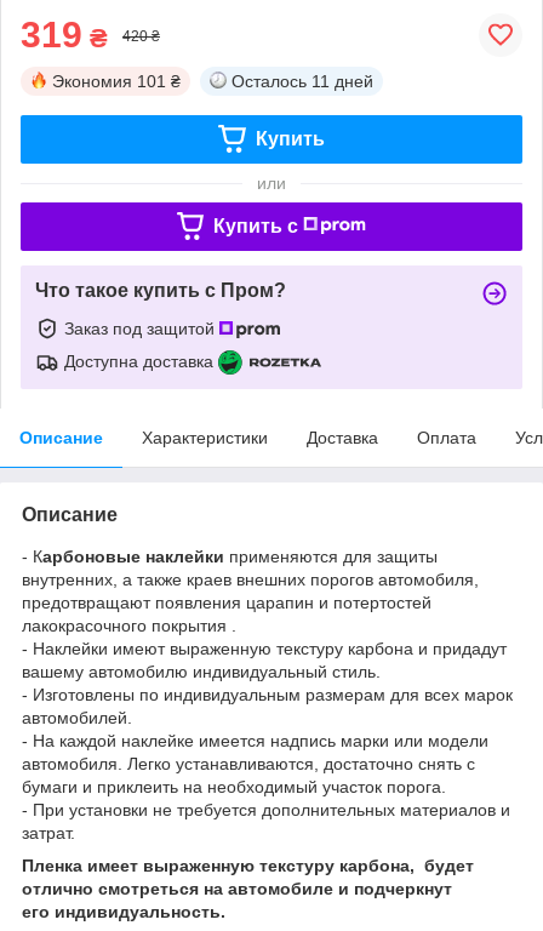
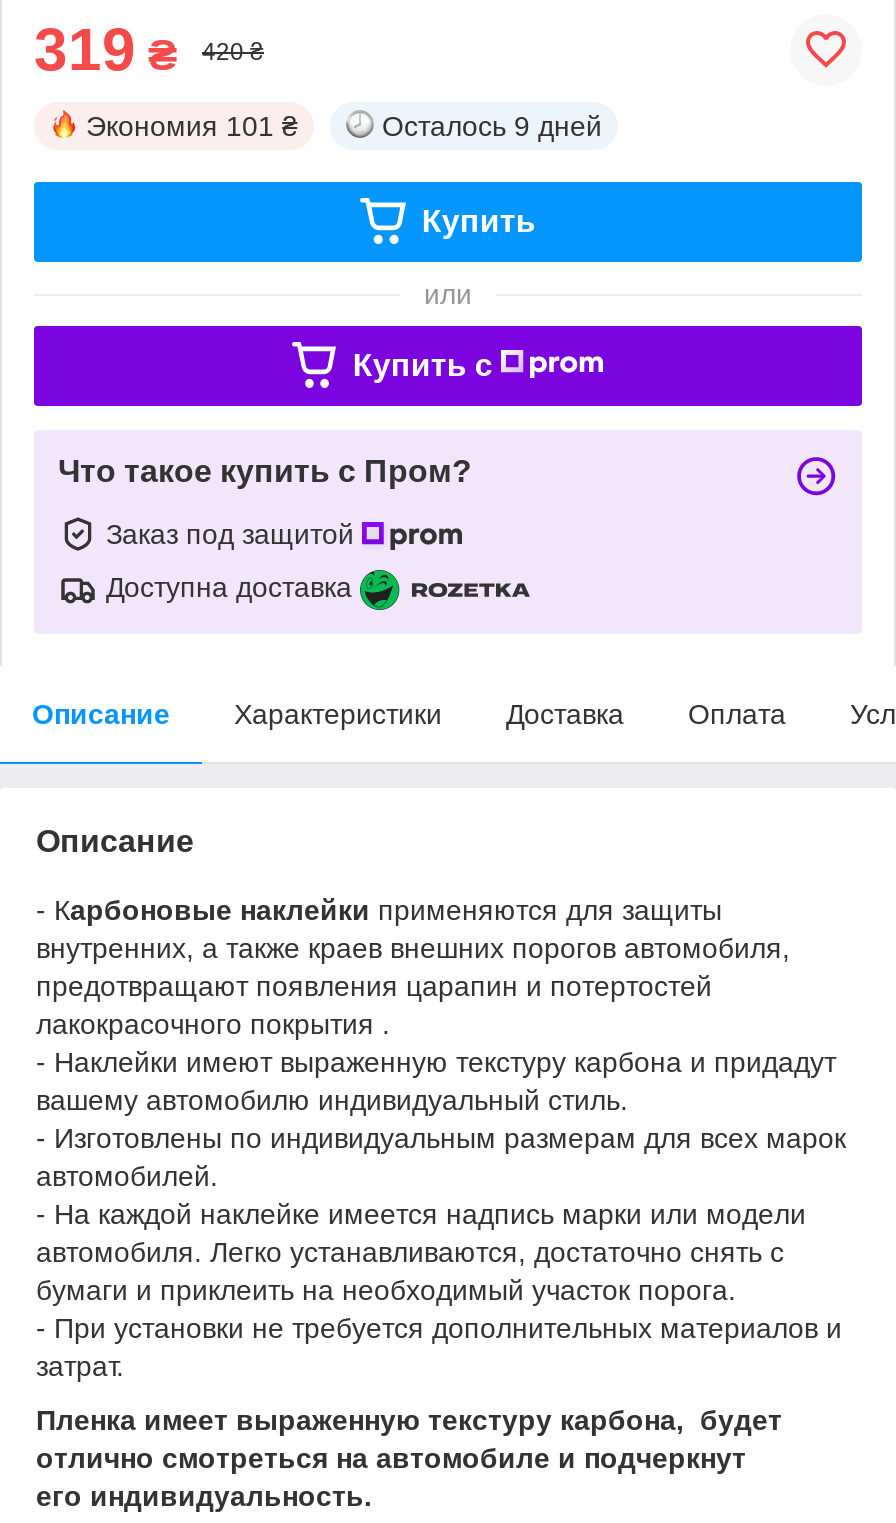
- Осталось 11 дней
+ Осталось 9 дней
